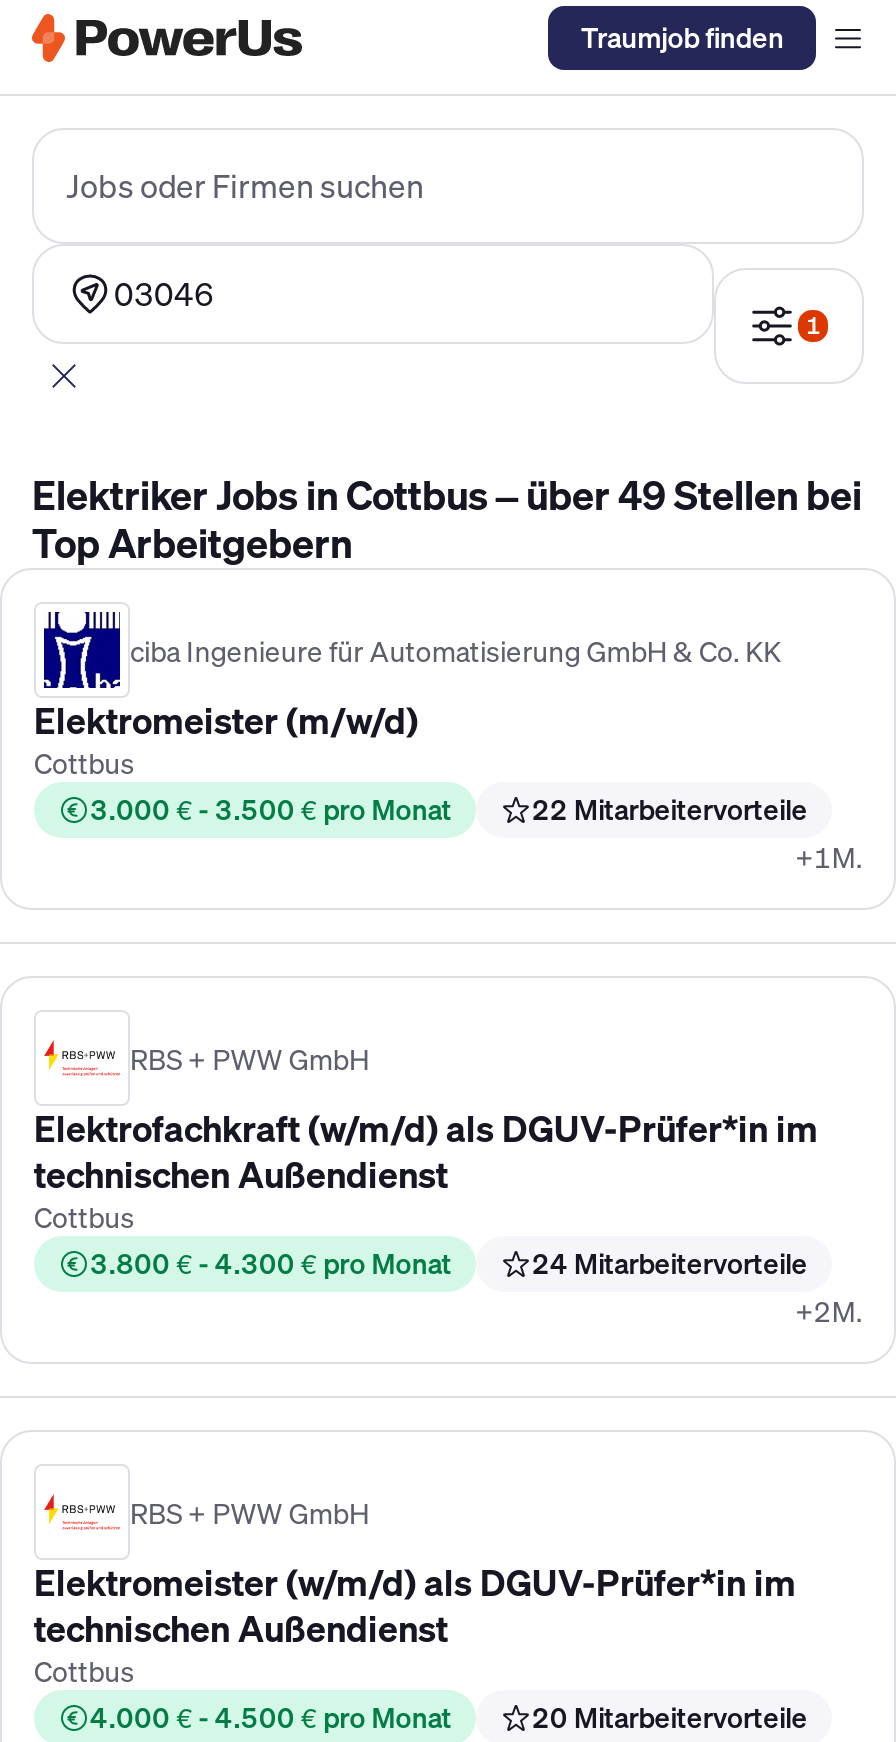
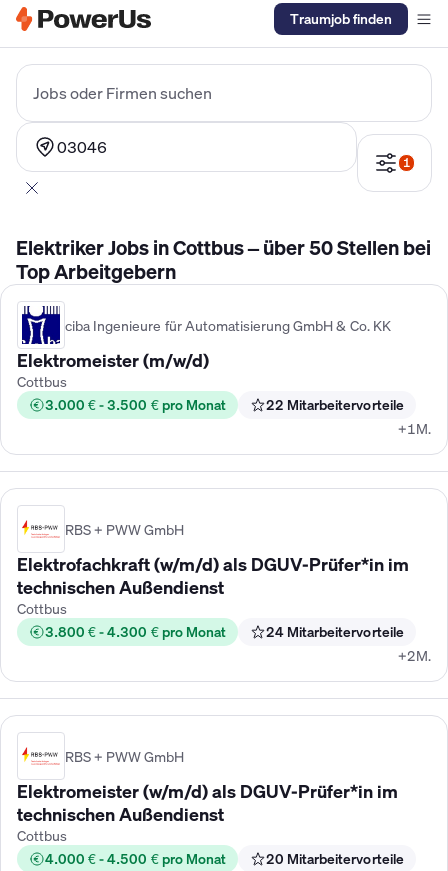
- Elektriker Jobs in Cottbus – über 49 Stellen bei
+ Elektriker Jobs in Cottbus – über 50 Stellen bei
